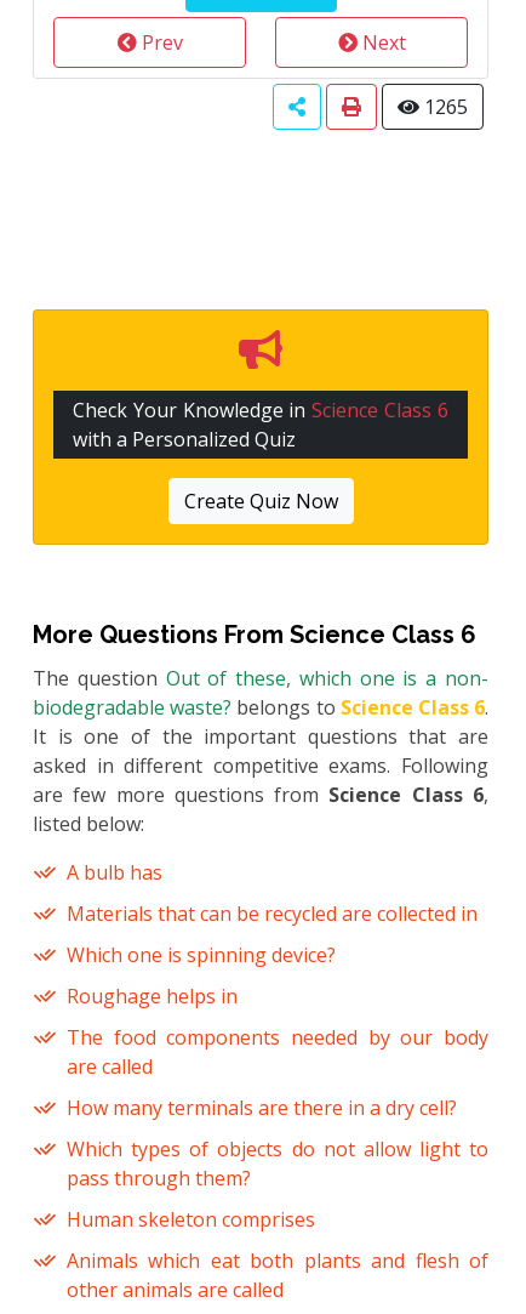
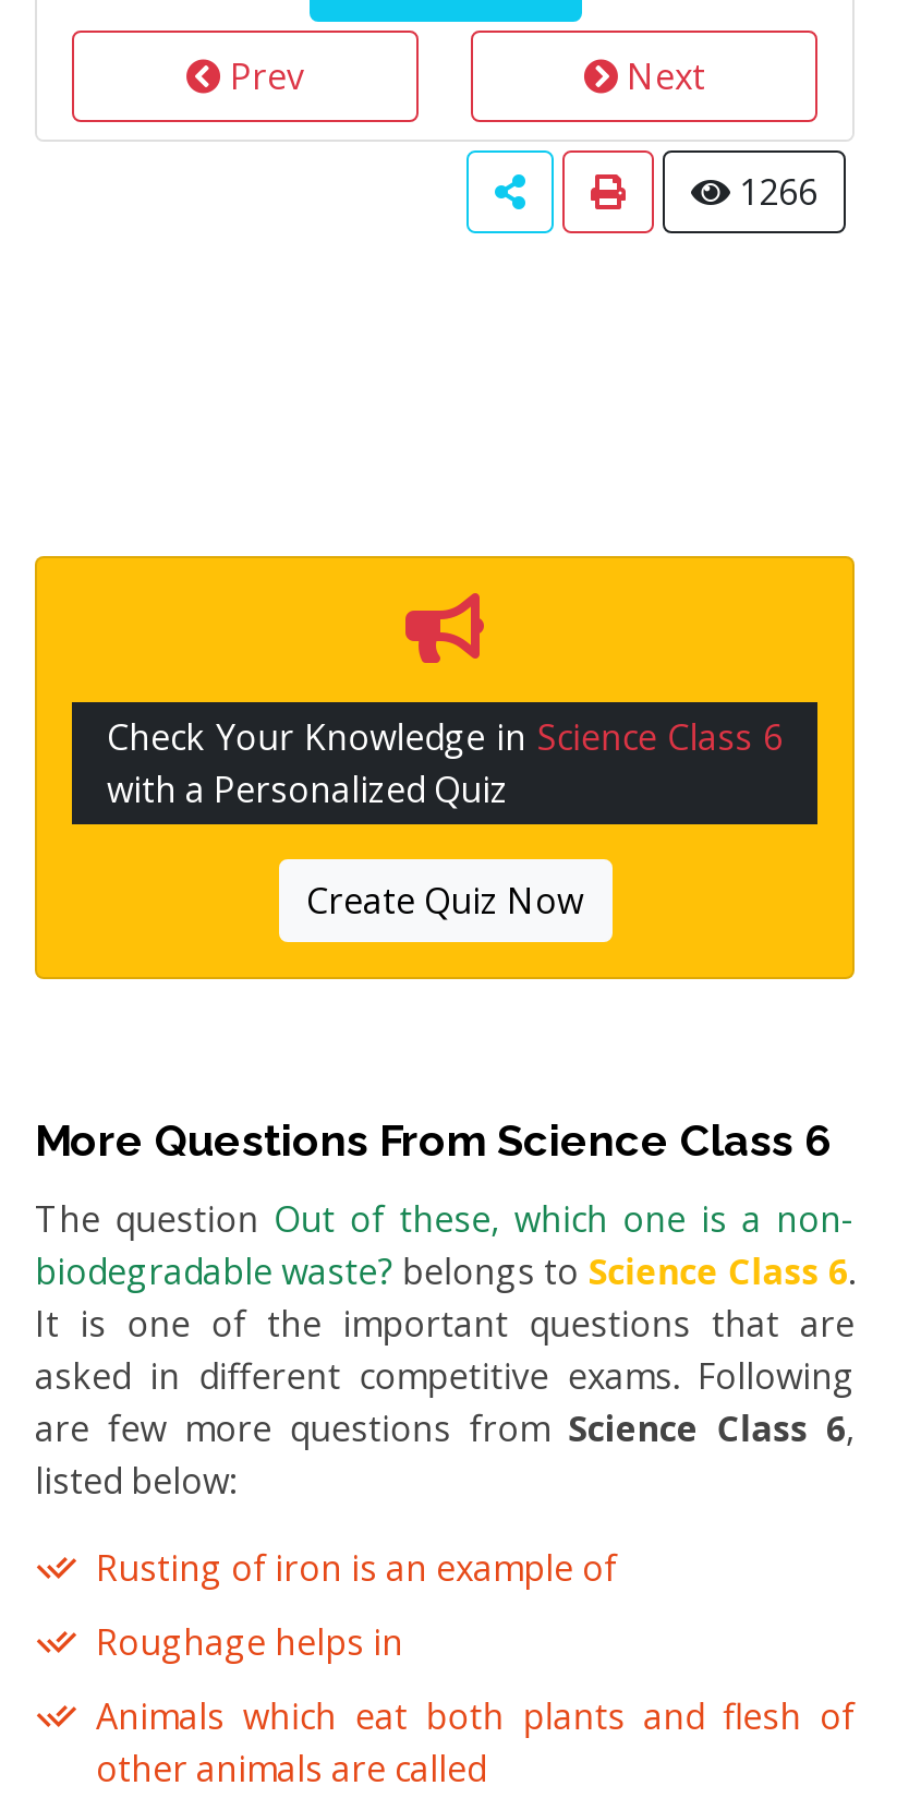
- 1265
+ 1266

- A bulb has
- Materials that can be recycled are collected in
- Which one is spinning device?
+ Rusting of iron is an example of

- The food components needed by our body
- are called
- How many terminals are there in a dry cell?
- Which types of objects do not allow light to
- pass through them?
- Human skeleton comprises
